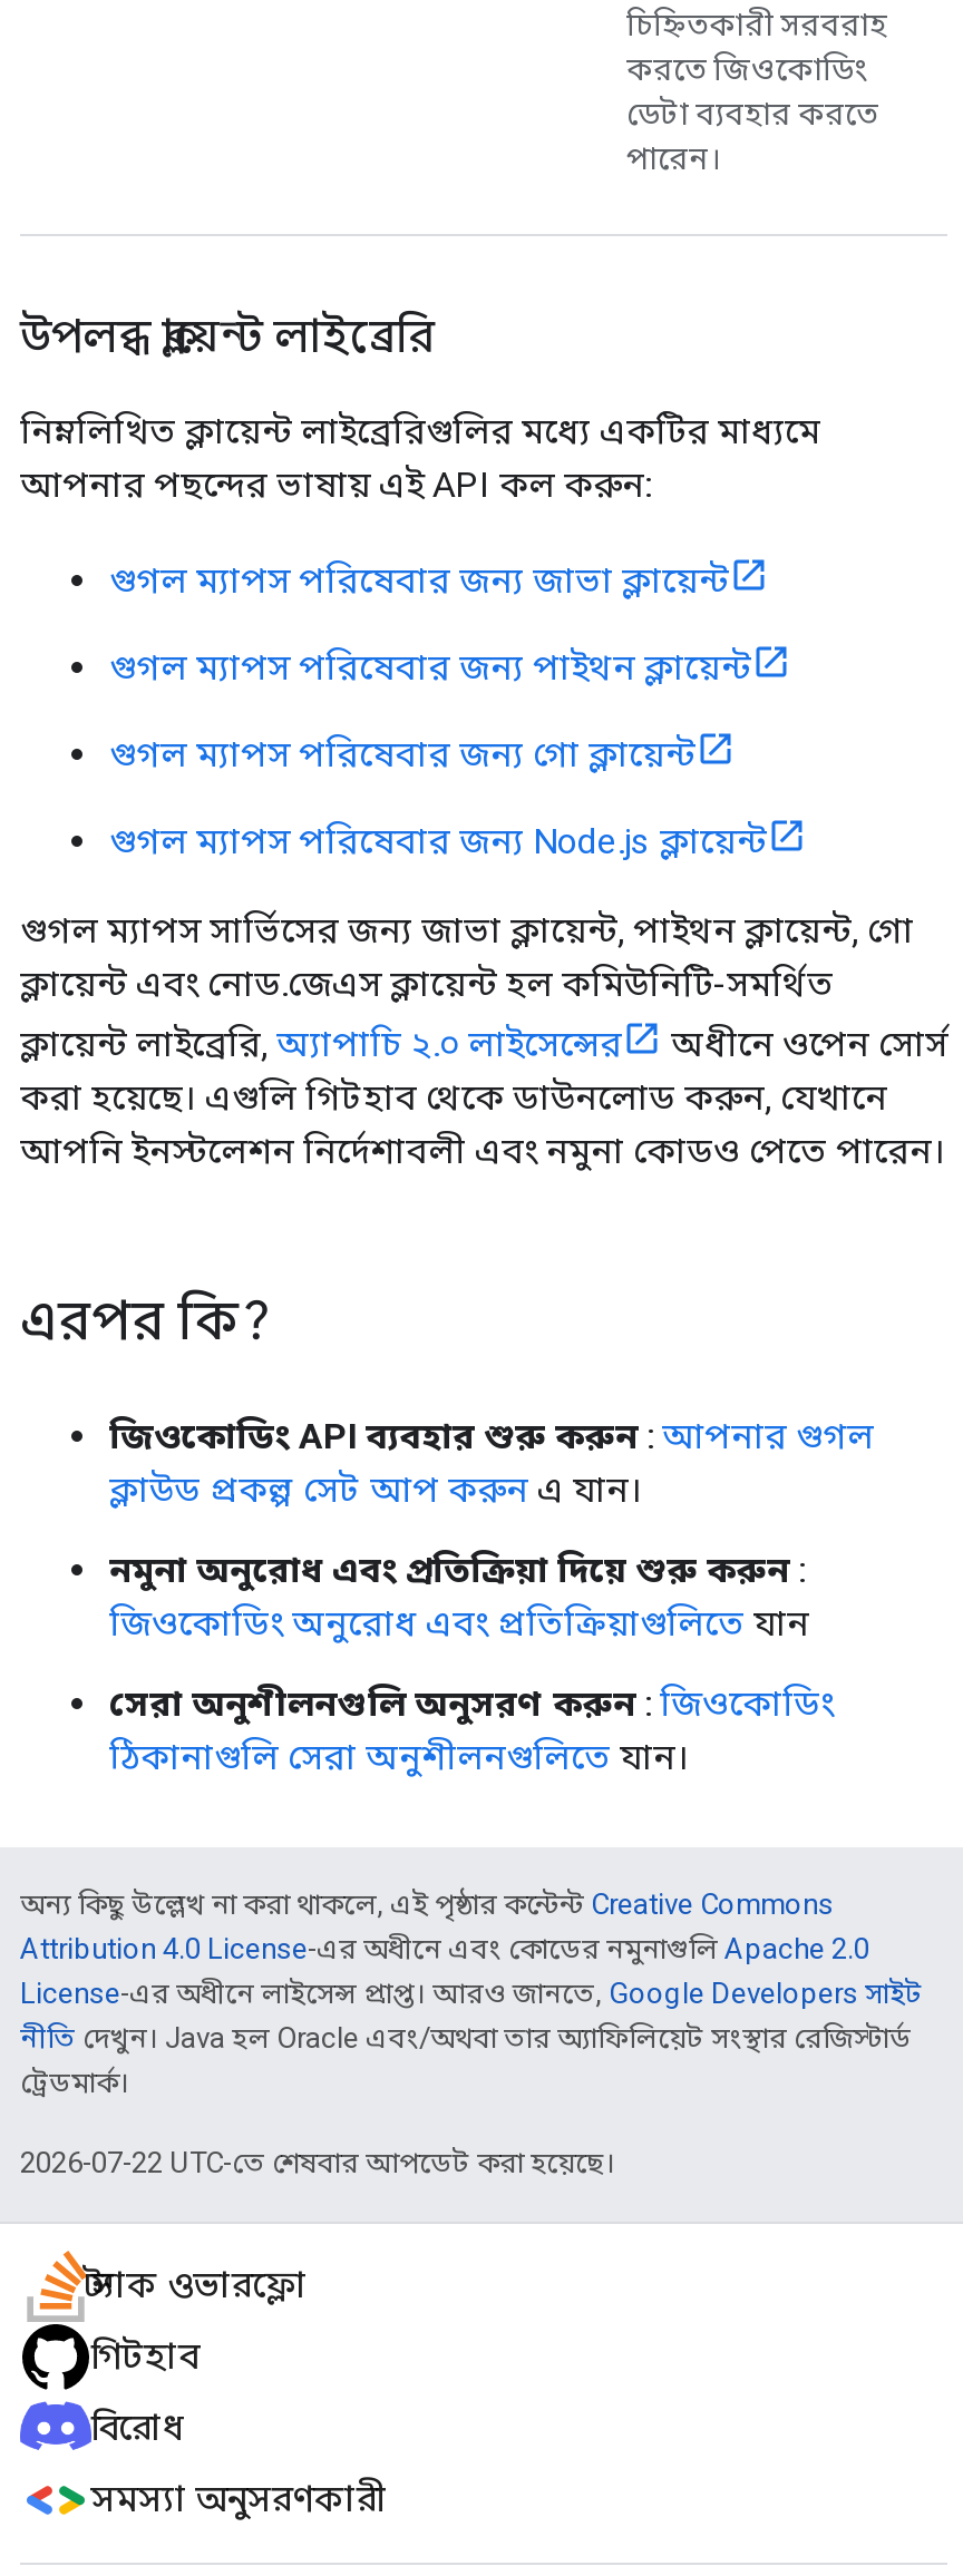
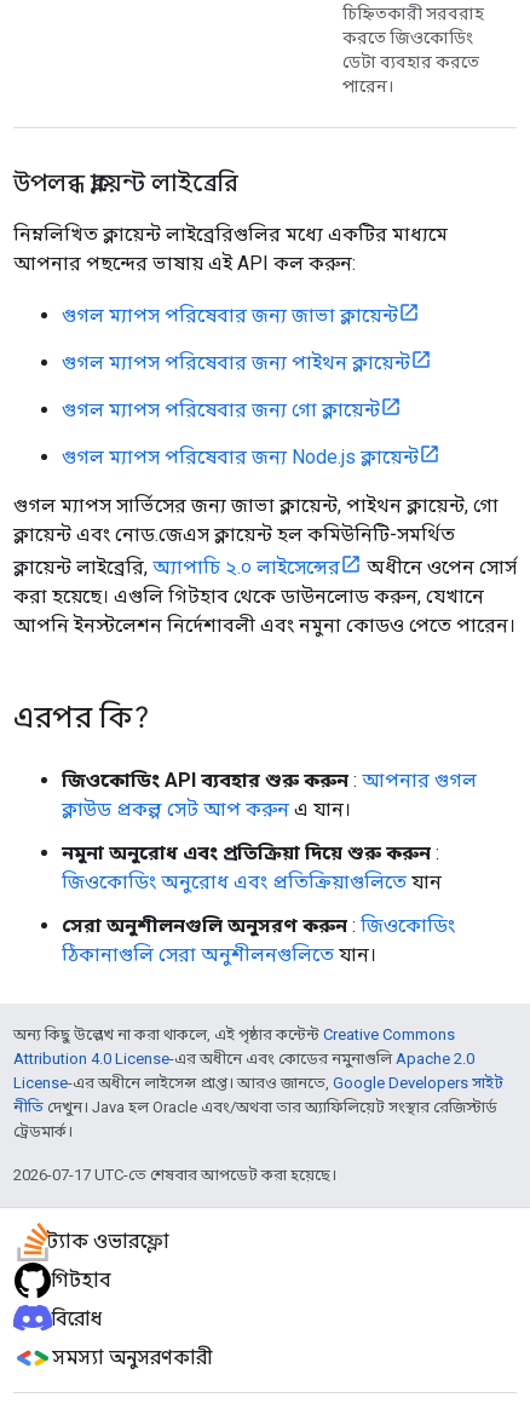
- 2026-07-22 UTC-তে শেষবার আপডেট করা হয়েছে।
+ 2026-07-17 UTC-তে শেষবার আপডেট করা হয়েছে।
